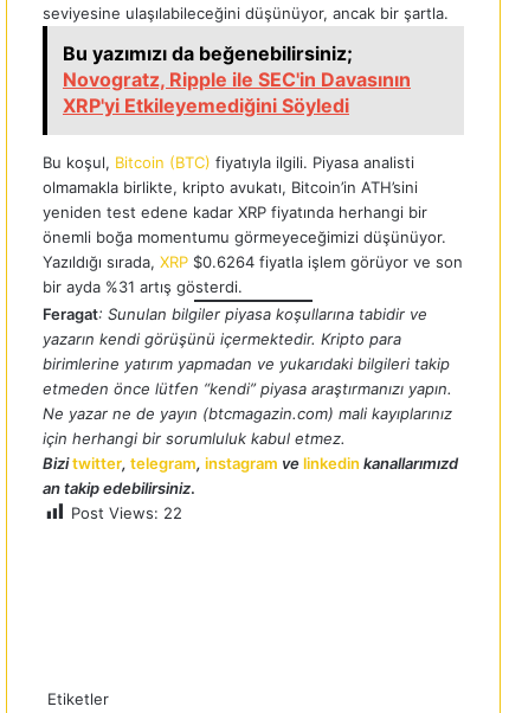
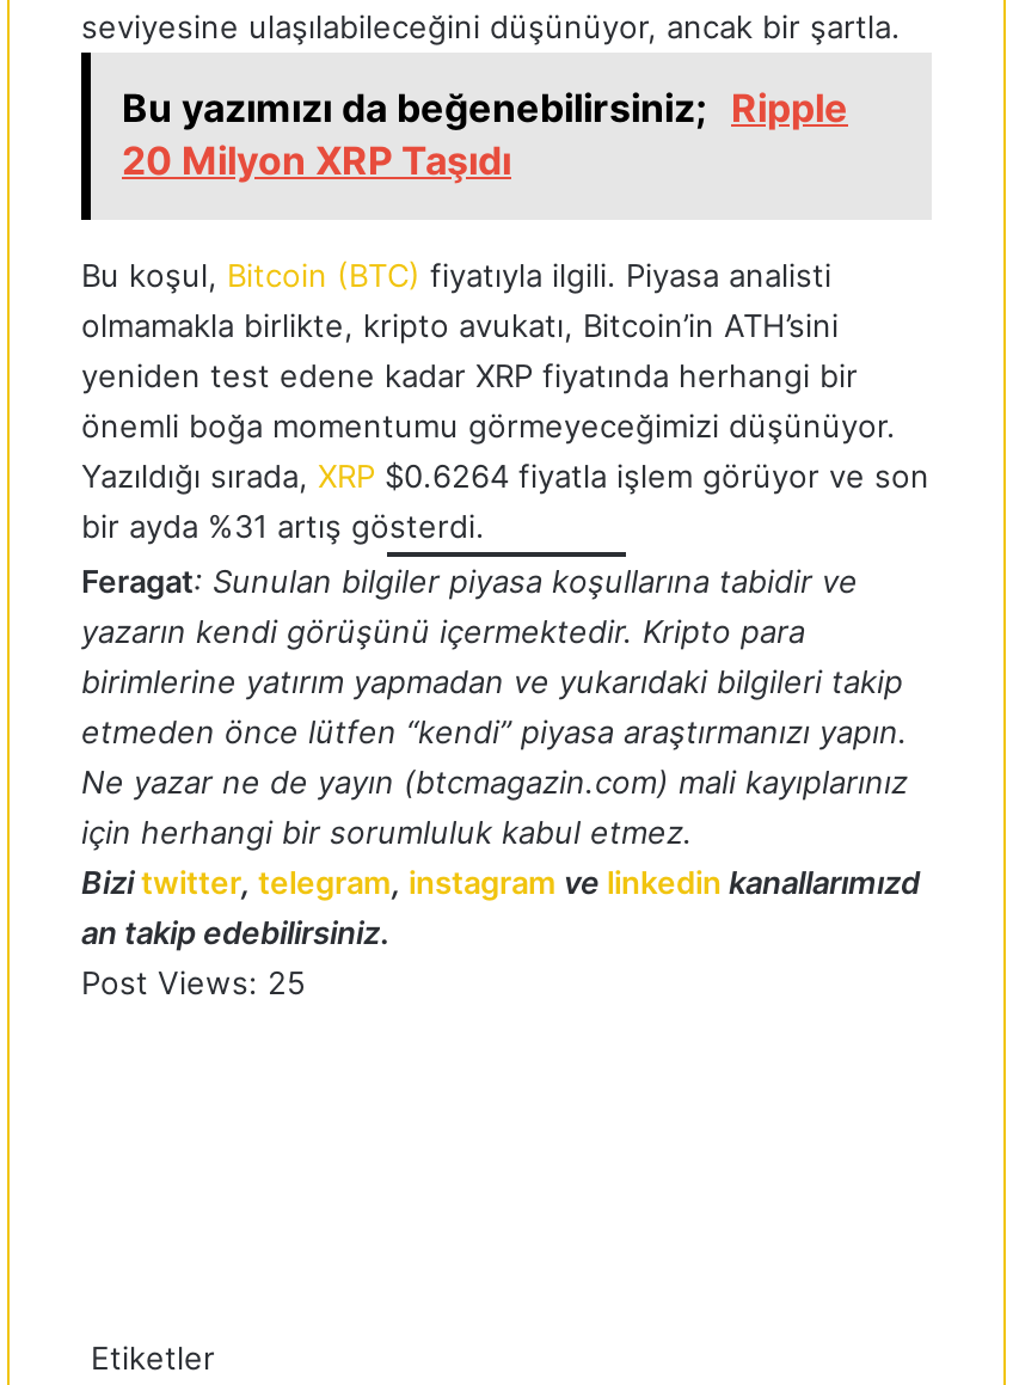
- Bu yazımızı da beğenebilirsiniz;
- Novogratz, Ripple ile SEC'in Davasının
- XRP'yi Etkileyemediğini Söyledi
+ Bu yazımızı da beğenebilirsiniz; Ripple
+ 20 Milyon XRP Taşıdı

- Post Views: 22
+ Post Views: 25
